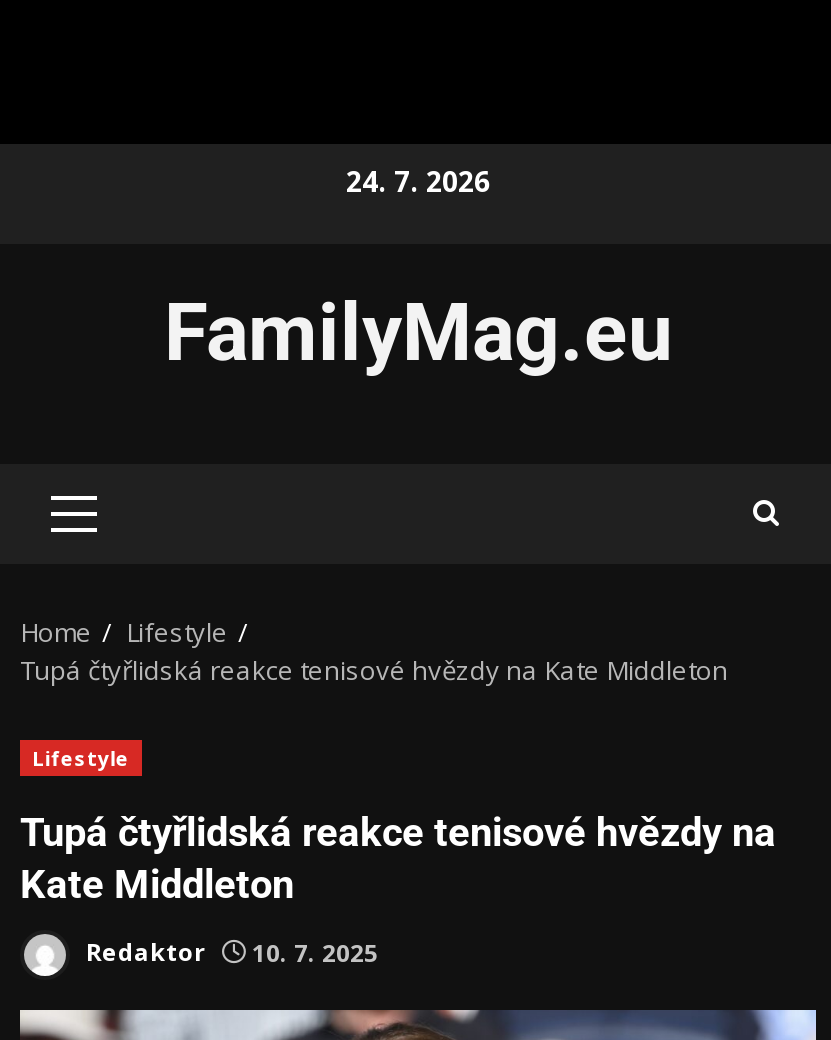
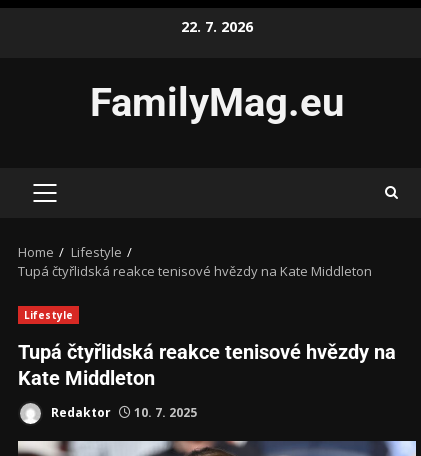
- 24. 7. 2026
+ 22. 7. 2026
